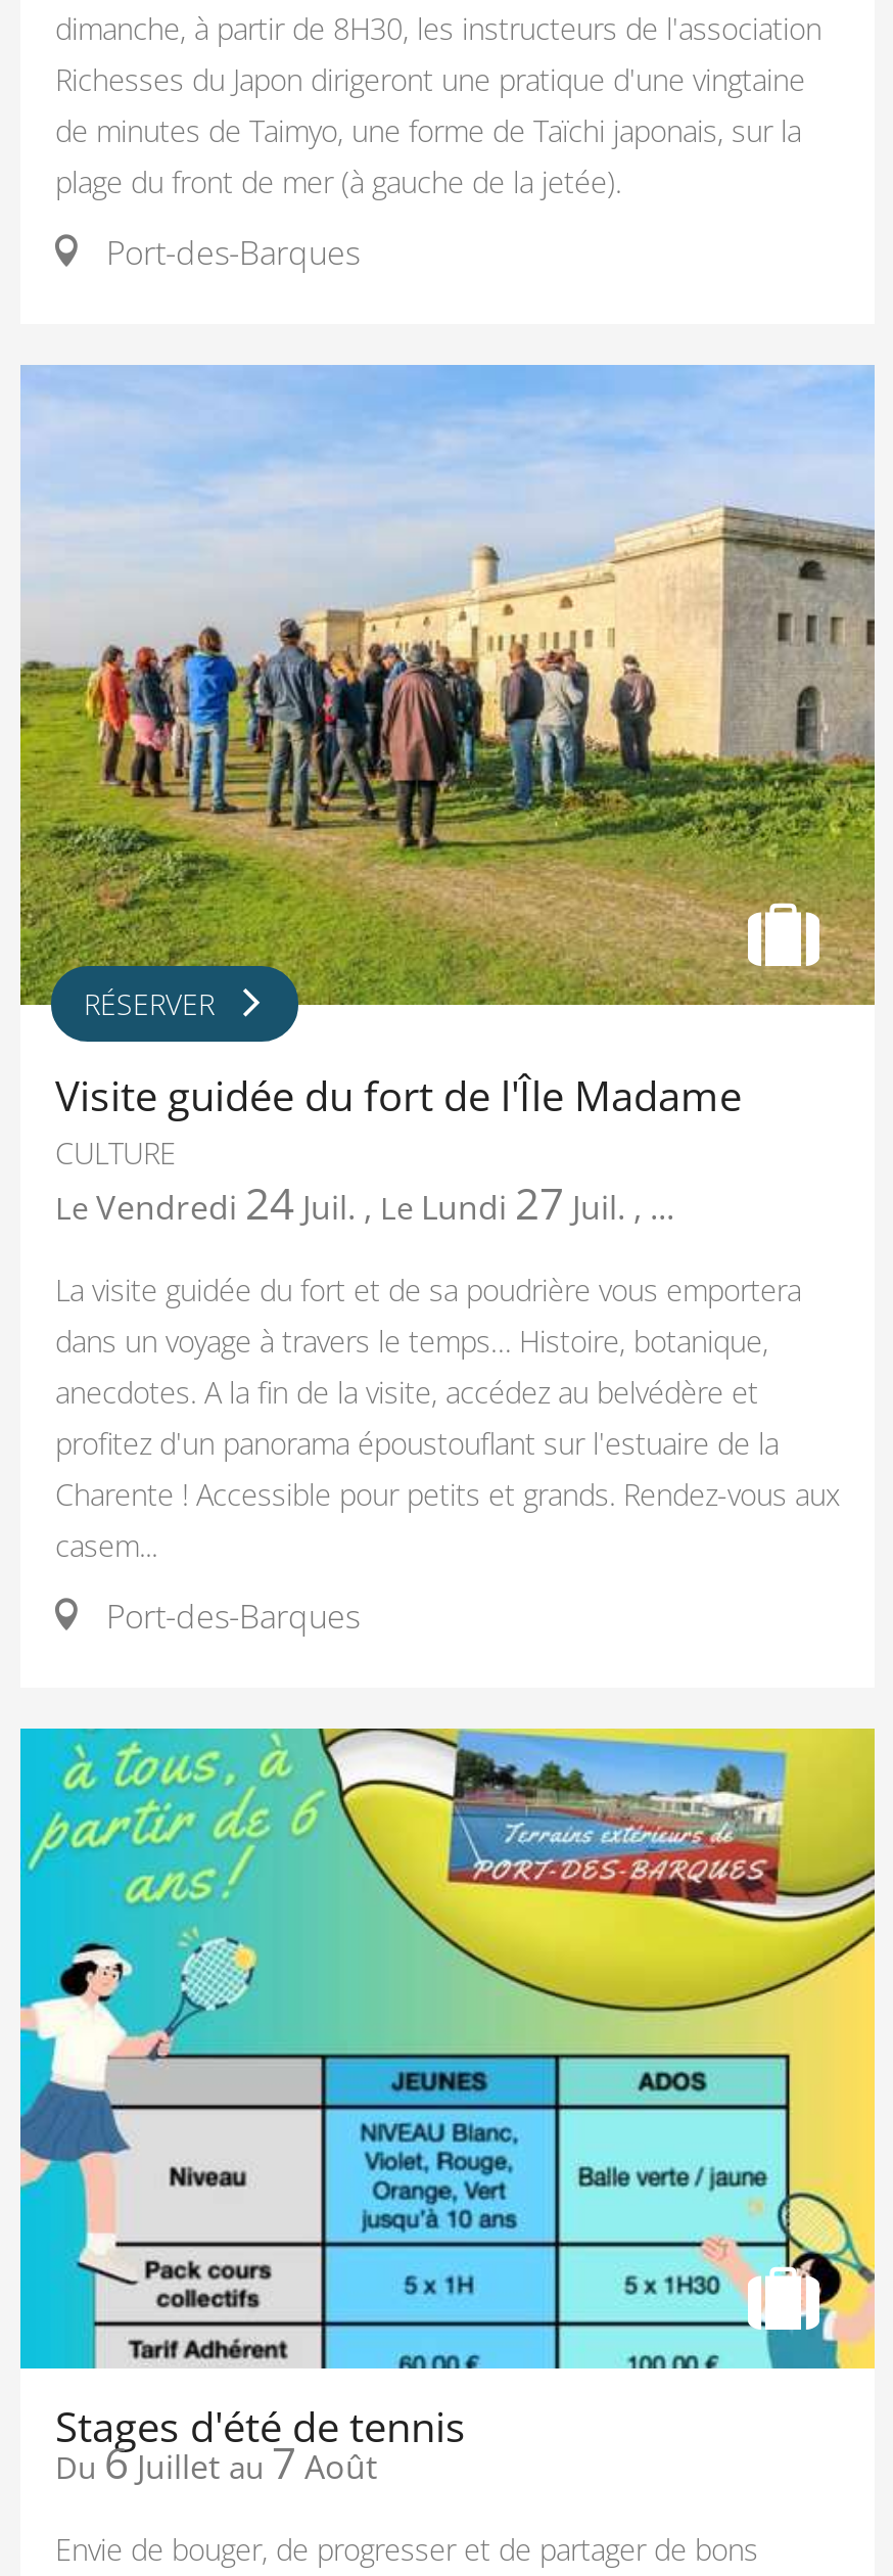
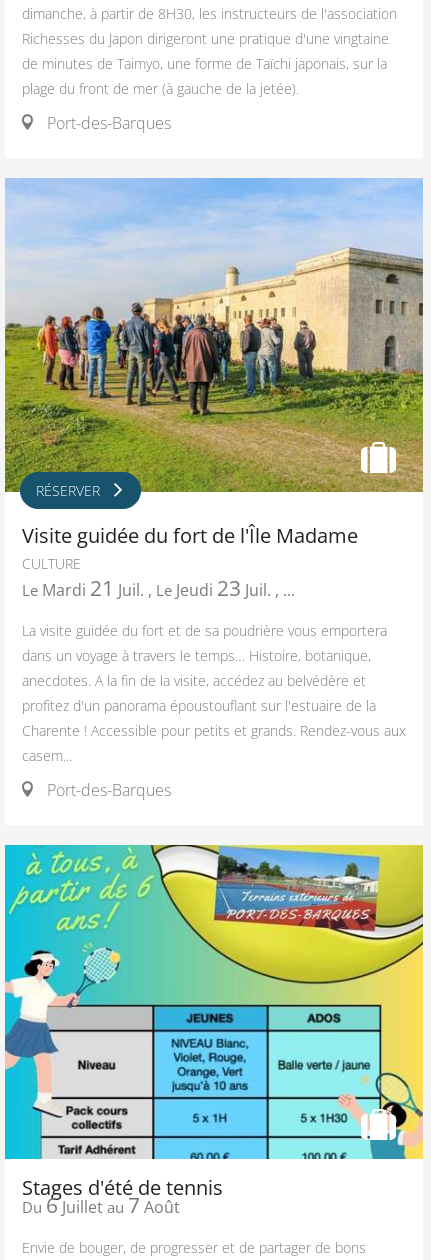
- Le Vendredi 24 Juil., Le Lundi 27 Juil.,...
+ Le Mardi 21 Juil., Le Jeudi 23 Juil.,...
